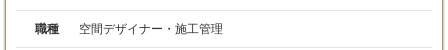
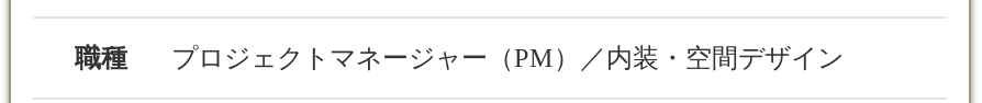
- 空間デザイナー・施工管理
+ プロジェクトマネージャー（PM）／内装・空間デザイン
